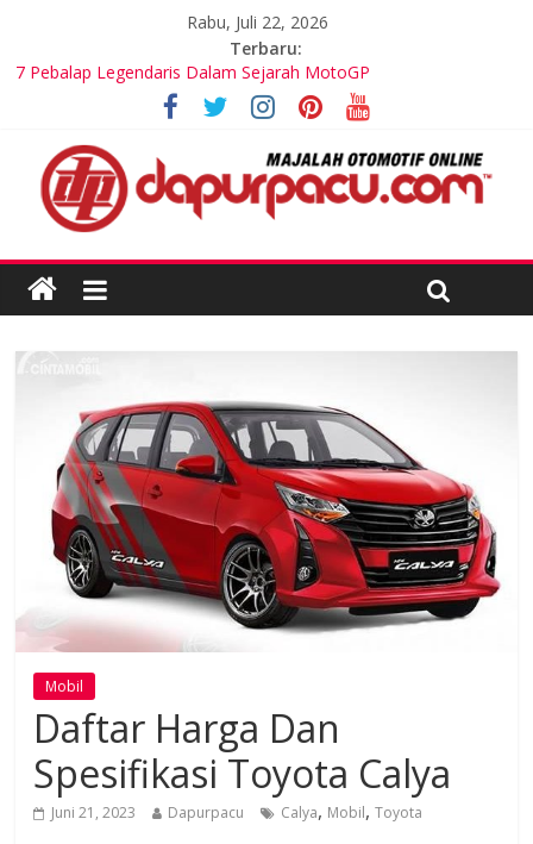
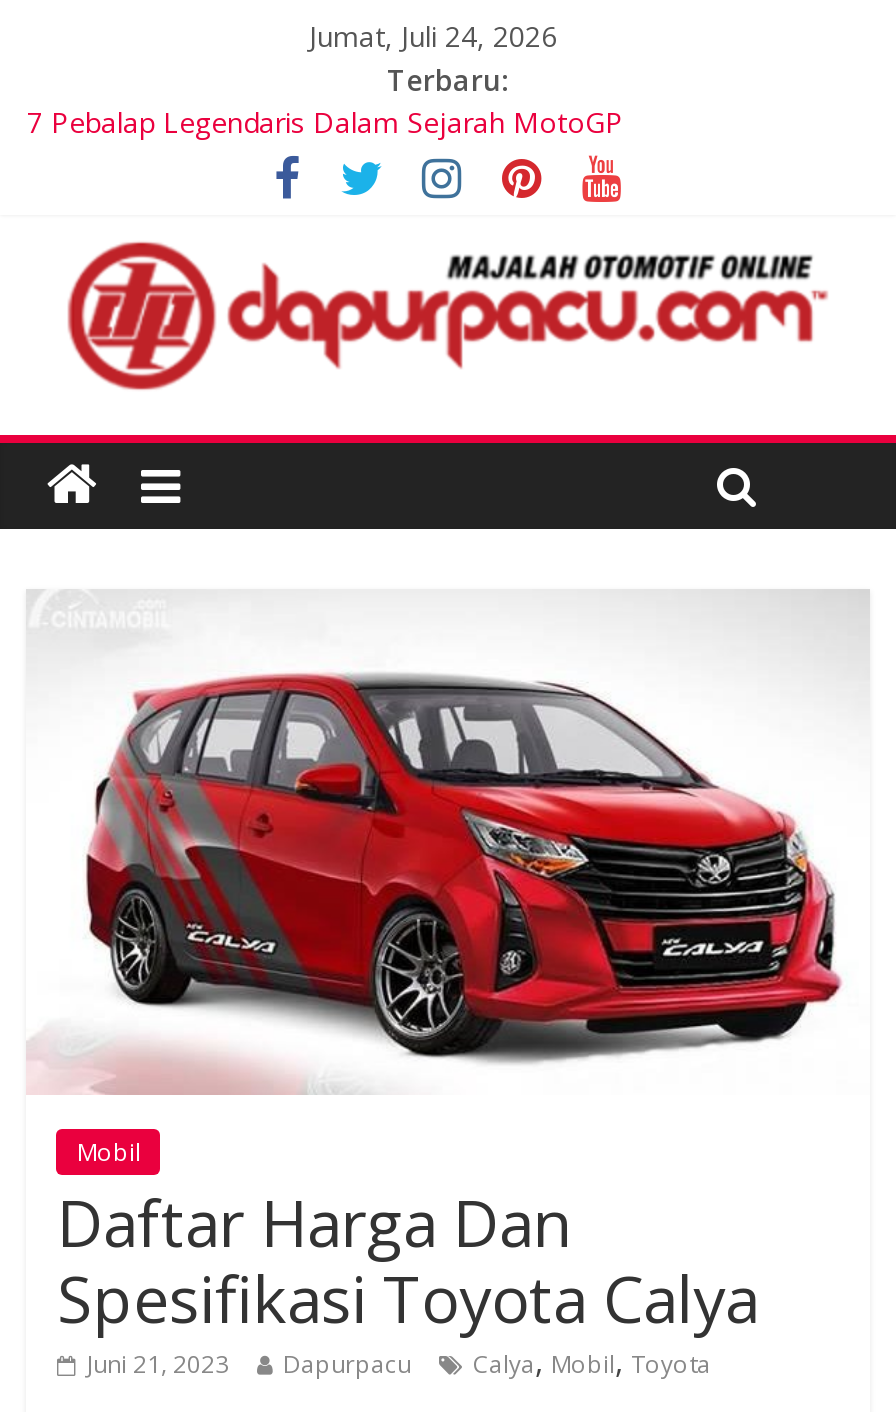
- Rabu, Juli 22, 2026
+ Jumat, Juli 24, 2026
